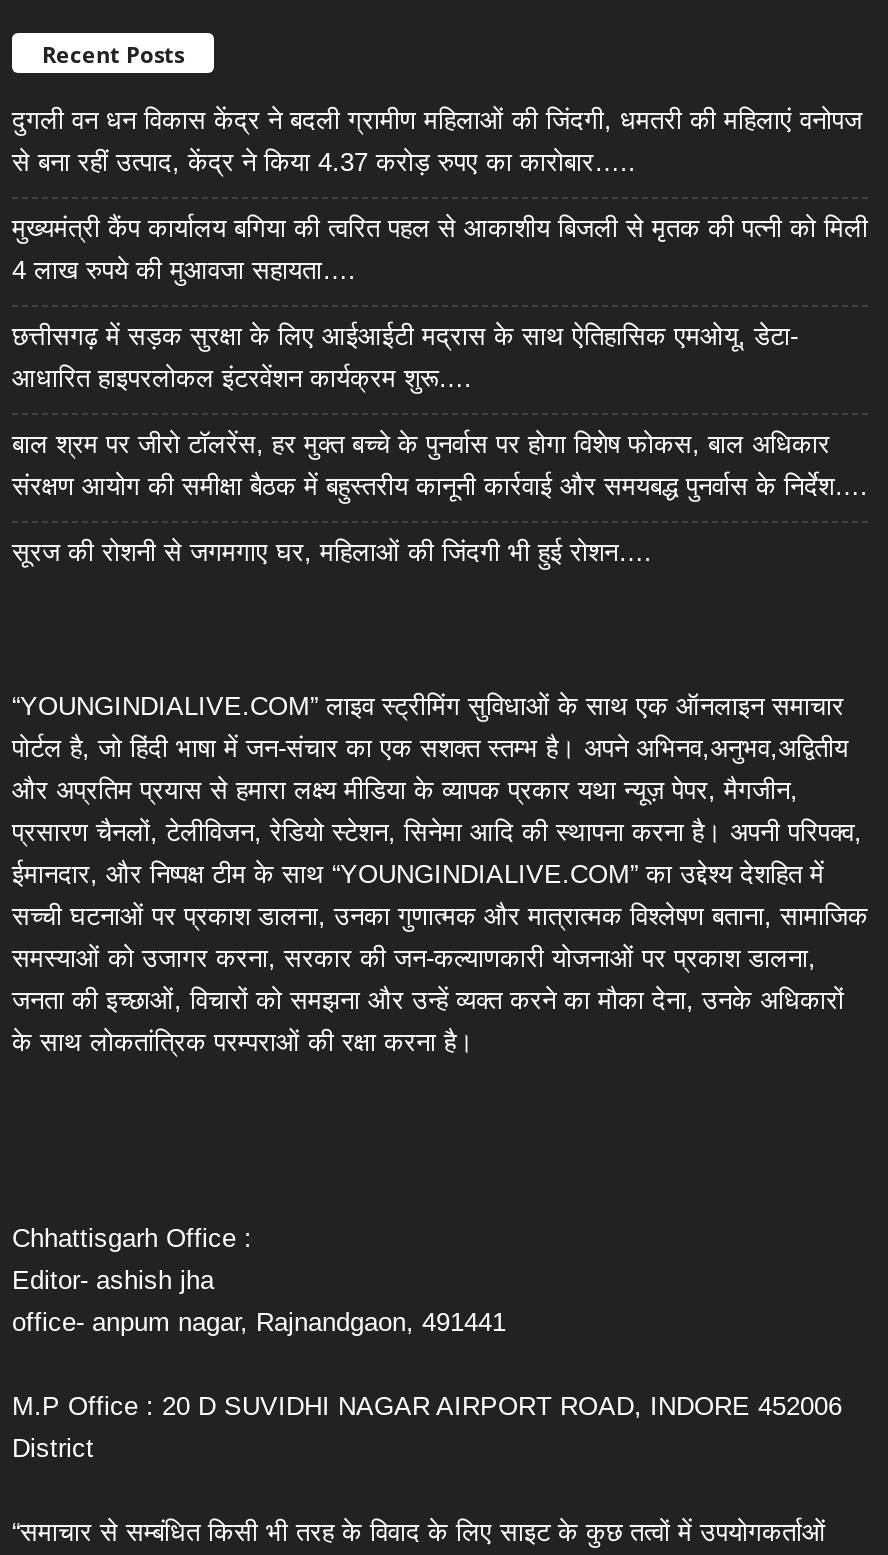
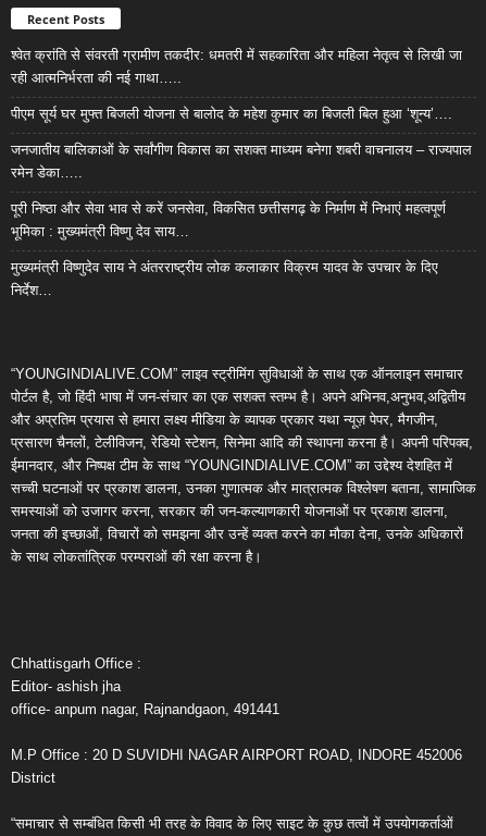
- दुगली वन धन विकास केंद्र ने बदली ग्रामीण महिलाओं की जिंदगी, धमतरी की महिलाएं वनोपज
- से बना रहीं उत्पाद, केंद्र ने किया 4.37 करोड़ रुपए का कारोबार…..
+ श्वेत क्रांति से संवरती ग्रामीण तकदीर: धमतरी में सहकारिता और महिला नेतृत्व से लिखी जा
+ रही आत्मनिर्भरता की नई गाथा…..

- मुख्यमंत्री कैंप कार्यालय बगिया की त्वरित पहल से आकाशीय बिजली से मृतक की पत्नी को मिली
- 4 लाख रुपये की मुआवजा सहायता….
+ पीएम सूर्य घर मुफ्त बिजली योजना से बालोद के महेश कुमार का बिजली बिल हुआ ‘शून्य’….

- छत्तीसगढ़ में सड़क सुरक्षा के लिए आईआईटी मद्रास के साथ ऐतिहासिक एमओयू, डेटा-
- आधारित हाइपरलोकल इंटरवेंशन कार्यक्रम शुरू….
+ जनजातीय बालिकाओं के सर्वांगीण विकास का सशक्त माध्यम बनेगा शबरी वाचनालय – राज्यपाल
+ रमेन डेका…..

- बाल श्रम पर जीरो टॉलरेंस, हर मुक्त बच्चे के पुनर्वास पर होगा विशेष फोकस, बाल अधिकार
- संरक्षण आयोग की समीक्षा बैठक में बहुस्तरीय कानूनी कार्रवाई और समयबद्ध पुनर्वास के निर्देश….
+ पूरी निष्ठा और सेवा भाव से करें जनसेवा, विकसित छत्तीसगढ़ के निर्माण में निभाएं महत्वपूर्ण
+ भूमिका : मुख्यमंत्री विष्णु देव साय…

- सूरज की रोशनी से जगमगाए घर, महिलाओं की जिंदगी भी हुई रोशन….
+ मुख्यमंत्री विष्णुदेव साय ने अंतरराष्ट्रीय लोक कलाकार विक्रम यादव के उपचार के दिए
+ निर्देश…
